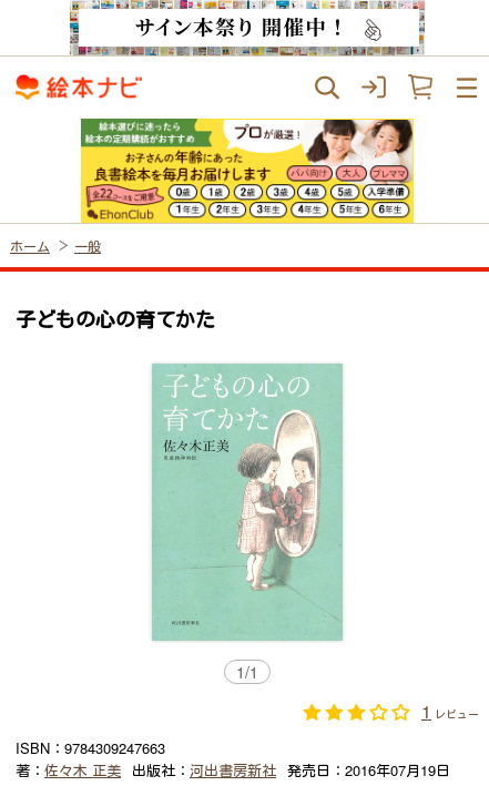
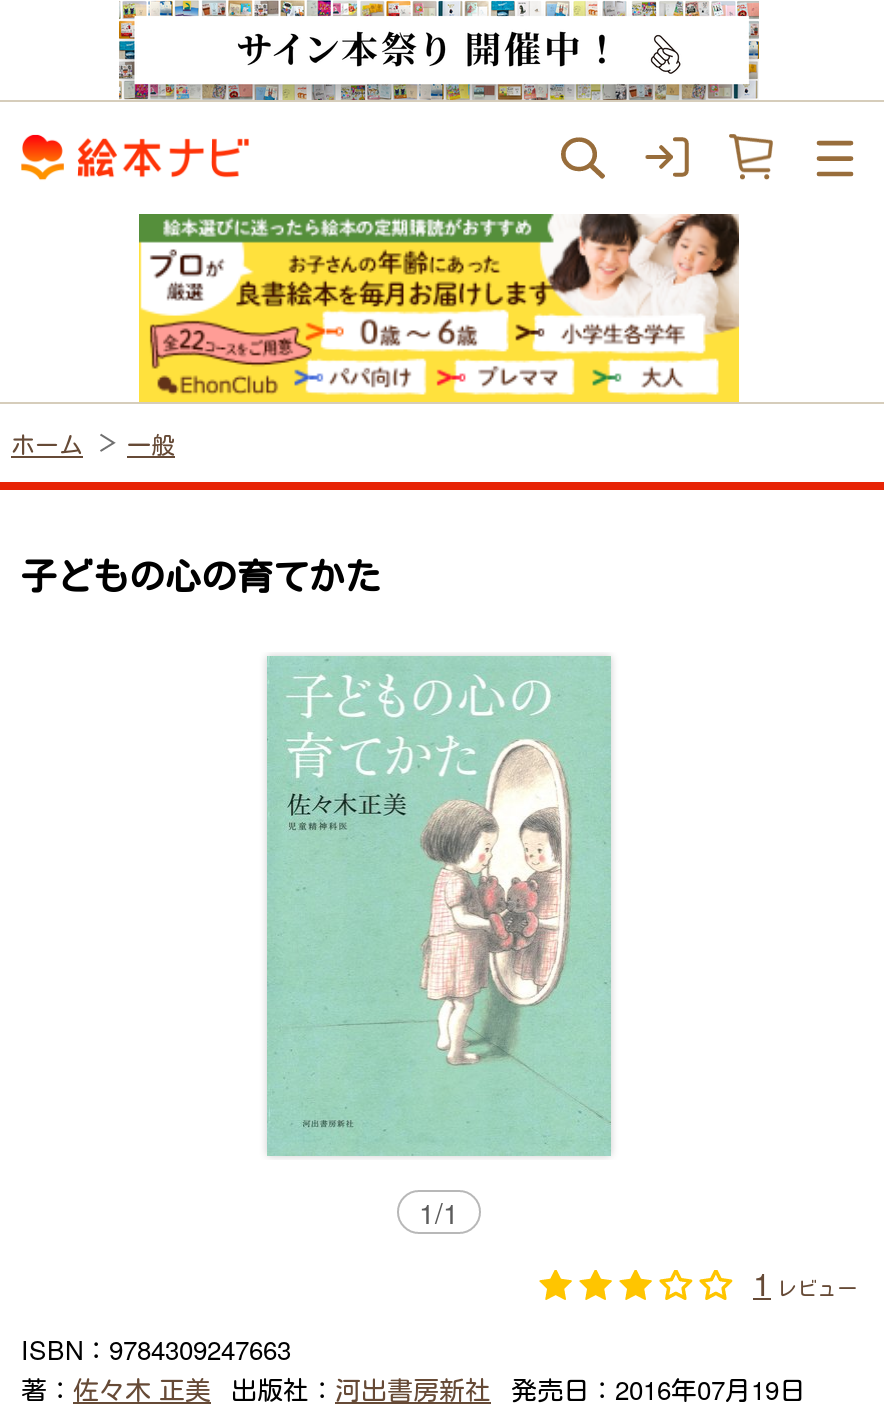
- [image]
+ [image]
